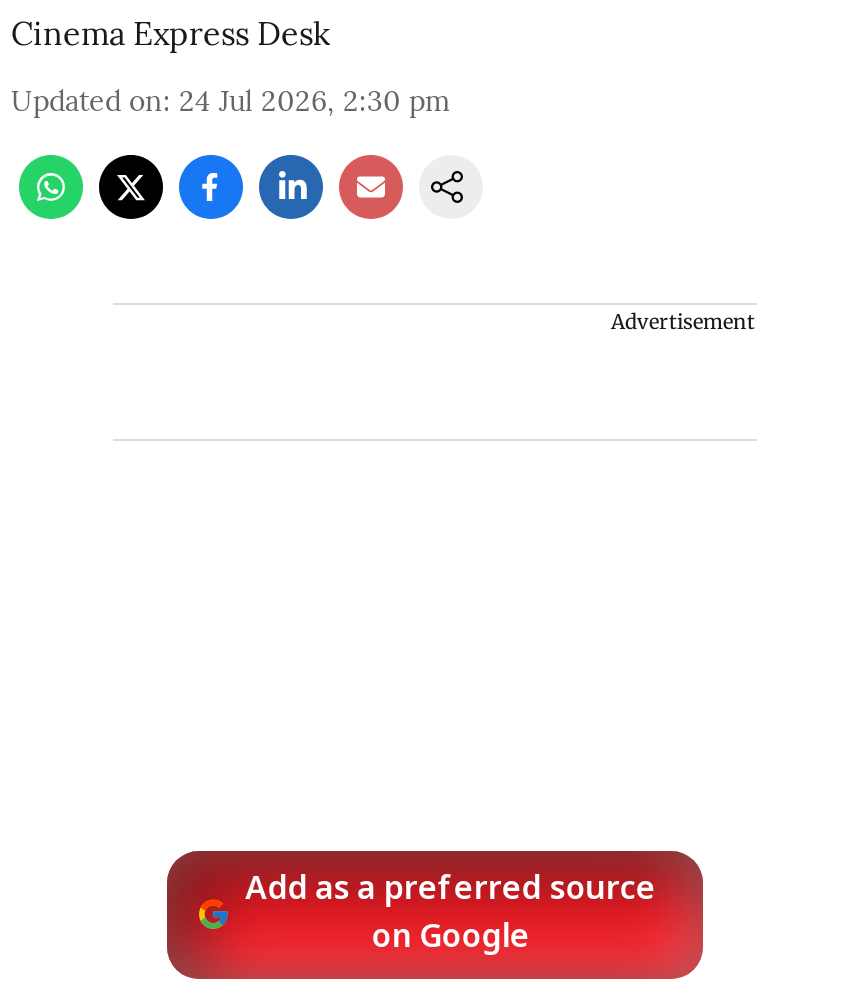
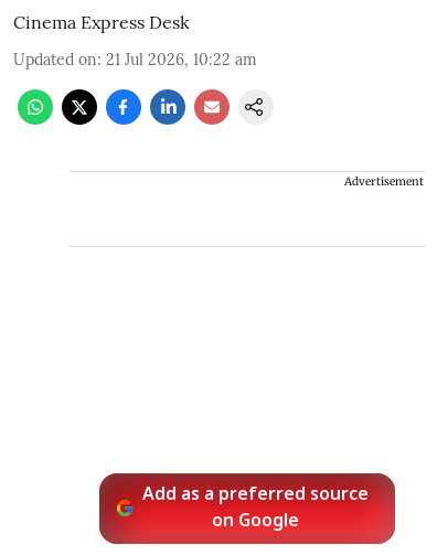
- Updated on: 24 Jul 2026, 2:30 pm
+ Updated on: 21 Jul 2026, 10:22 am
